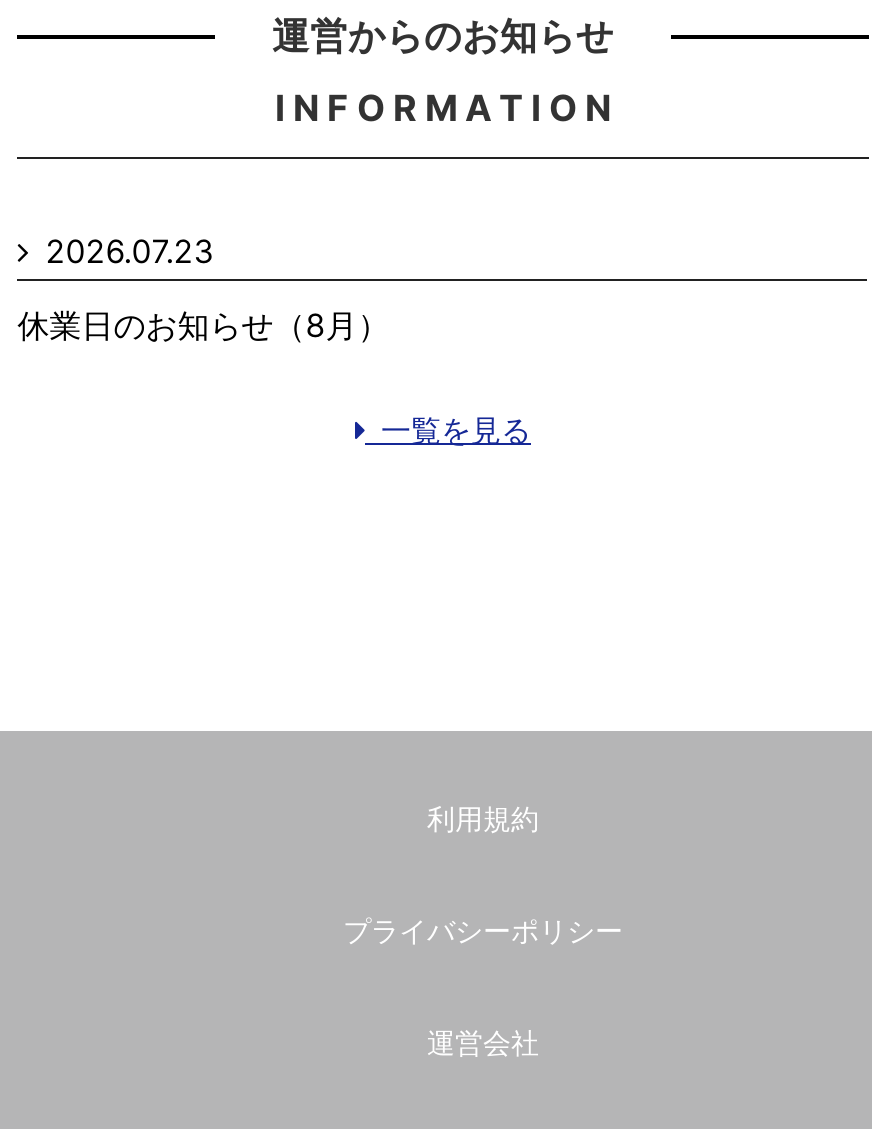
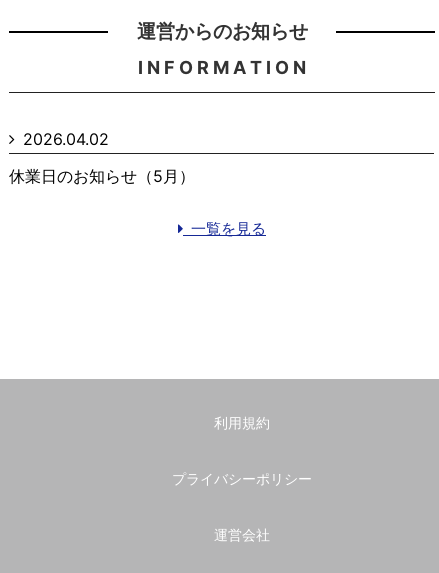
- 2026.07.23
+ 2026.04.02

- 休業日のお知らせ（8月）
+ 休業日のお知らせ（5月）
